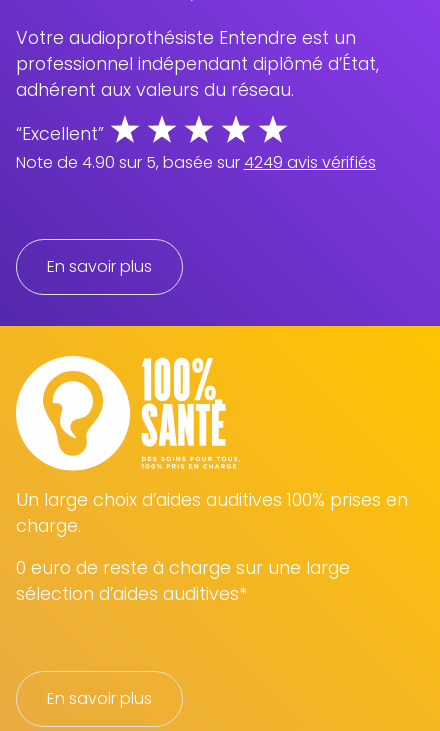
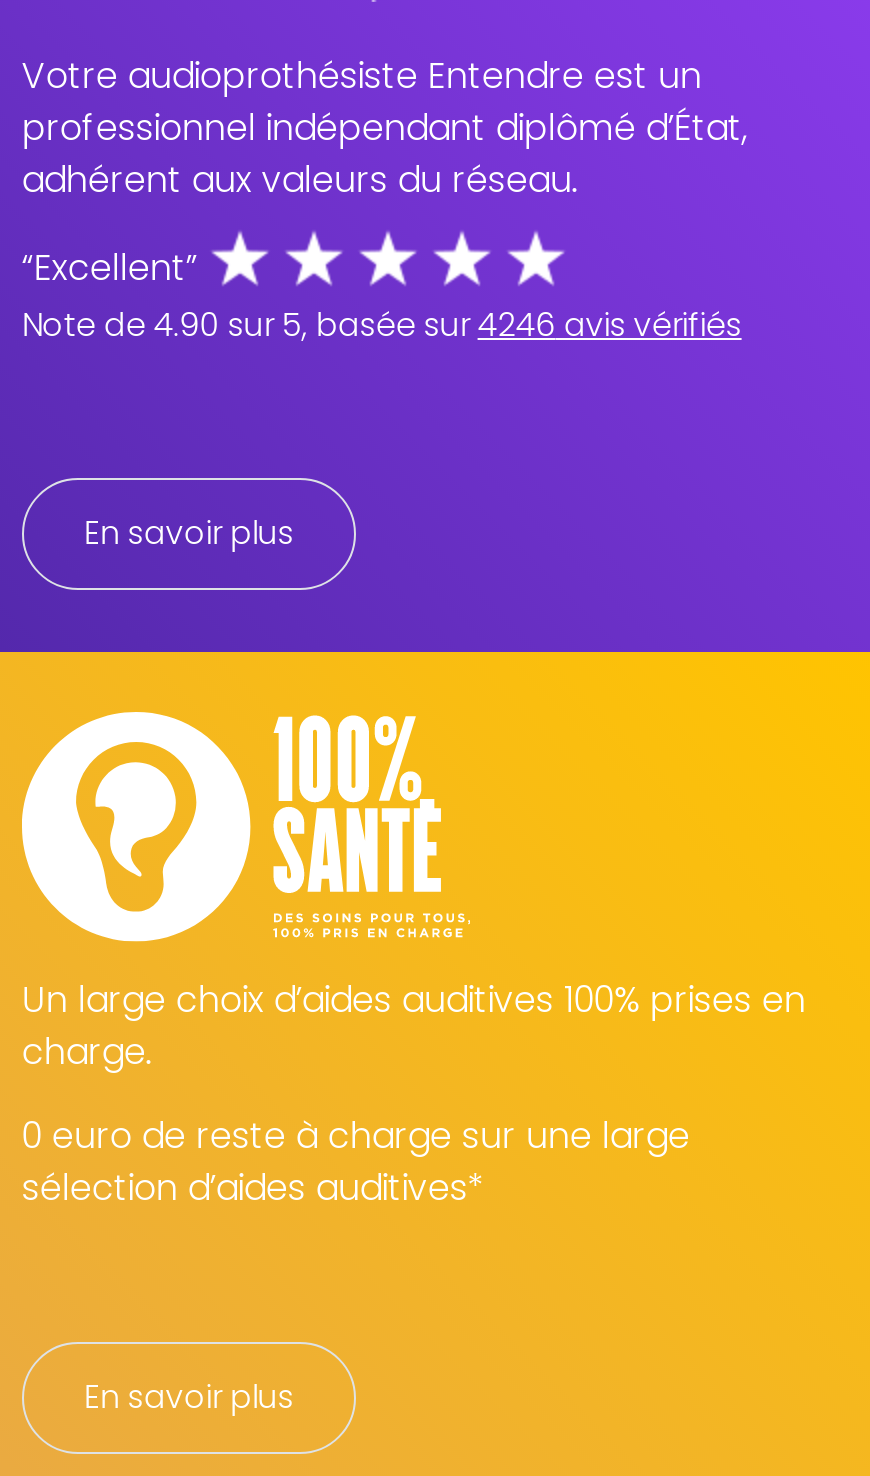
- Note de 4.90 sur 5, basée sur4249 avis vérifiés
+ Note de 4.90 sur 5, basée sur4246 avis vérifiés
